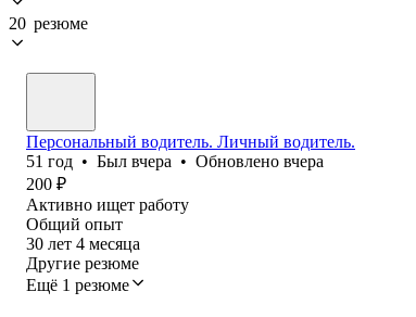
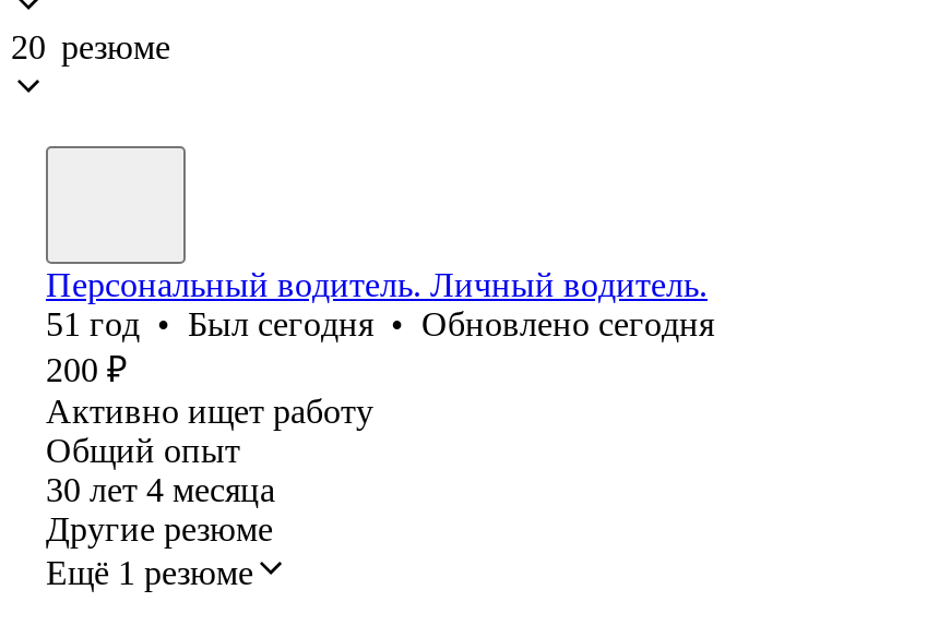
- 51 год • Был вчера • Обновлено вчера
+ 51 год • Был сегодня • Обновлено сегодня
